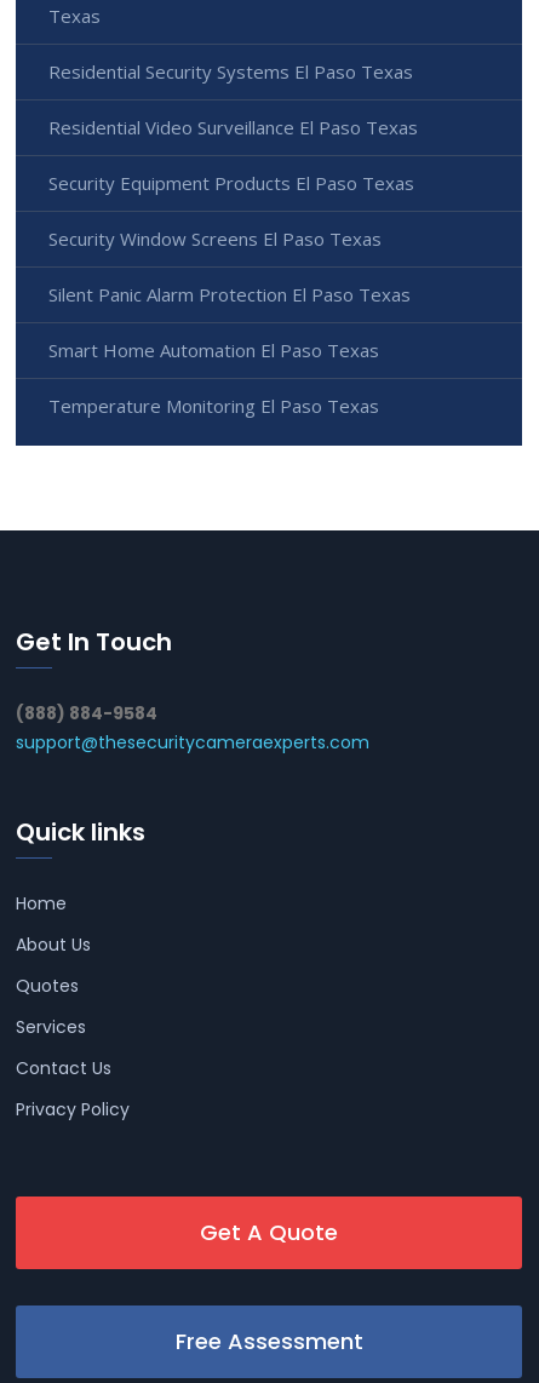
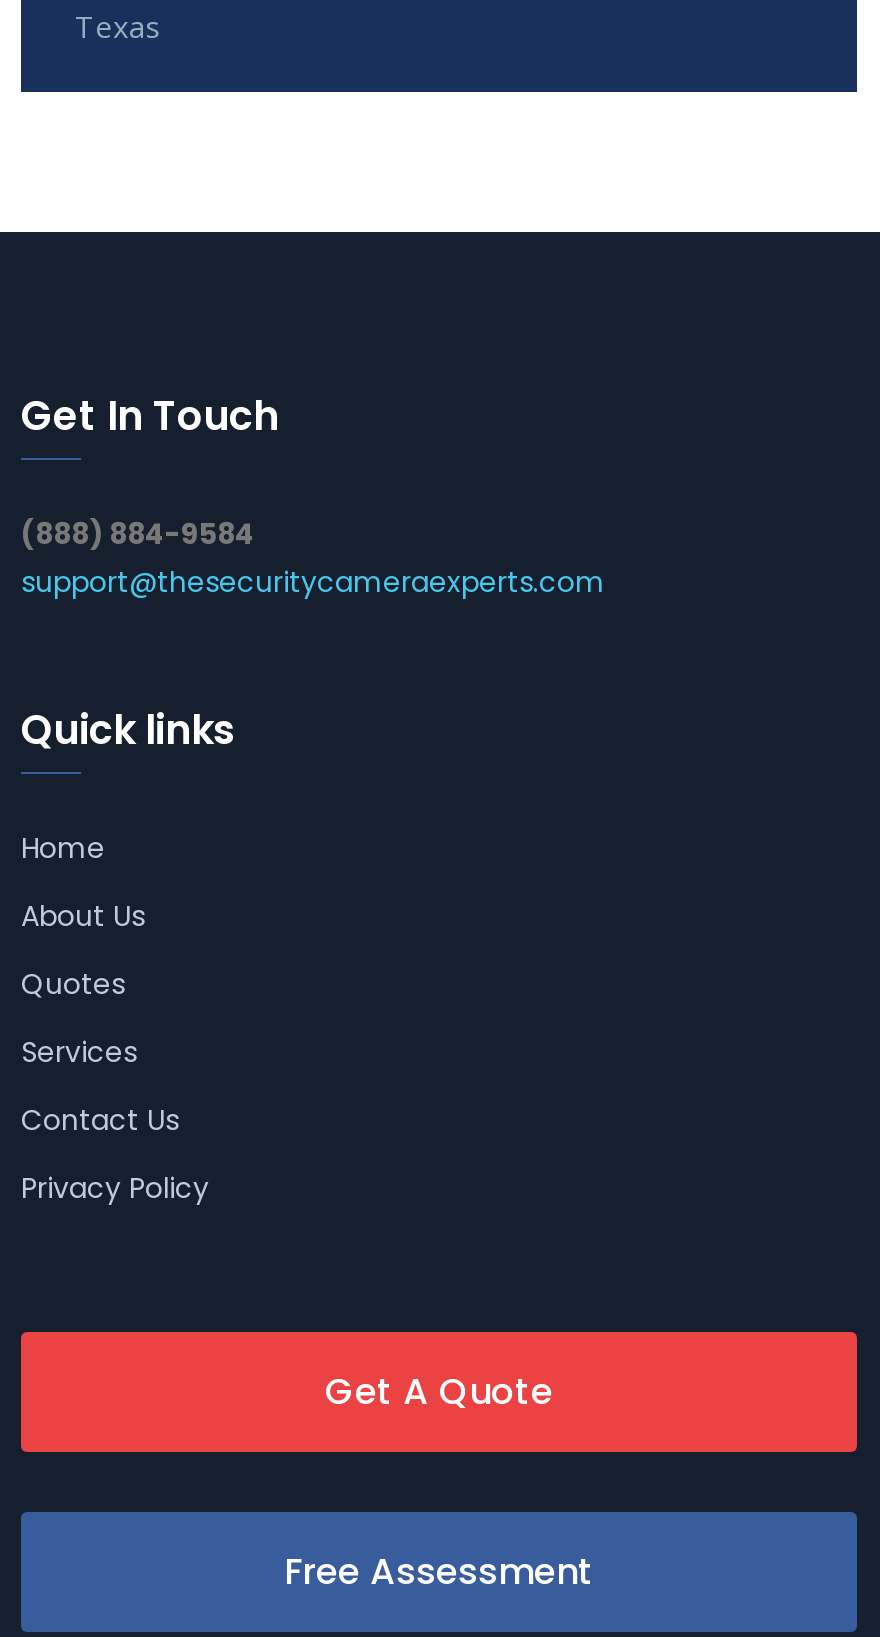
- Residential Security Systems El Paso Texas
- Residential Video Surveillance El Paso Texas
- Security Equipment Products El Paso Texas
- Security Window Screens El Paso Texas
- Silent Panic Alarm Protection El Paso Texas
- Smart Home Automation El Paso Texas
- Temperature Monitoring El Paso Texas
